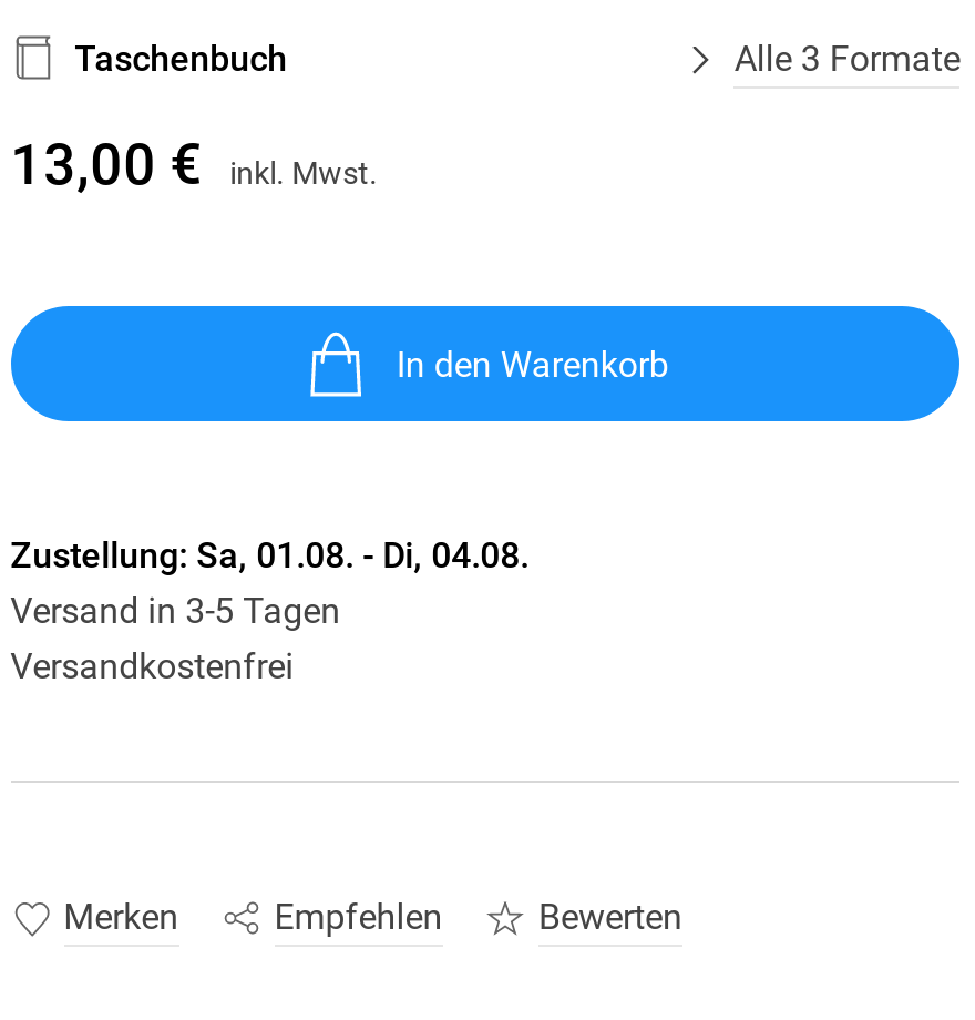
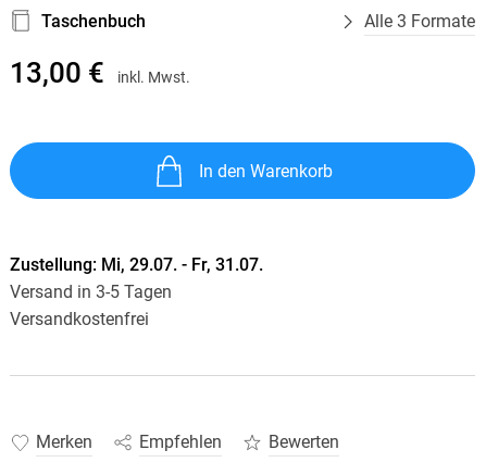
- Zustellung: Sa, 01.08. - Di, 04.08.
+ Zustellung: Mi, 29.07. - Fr, 31.07.
